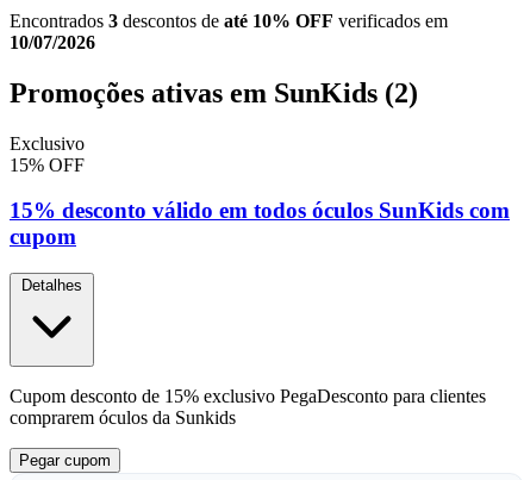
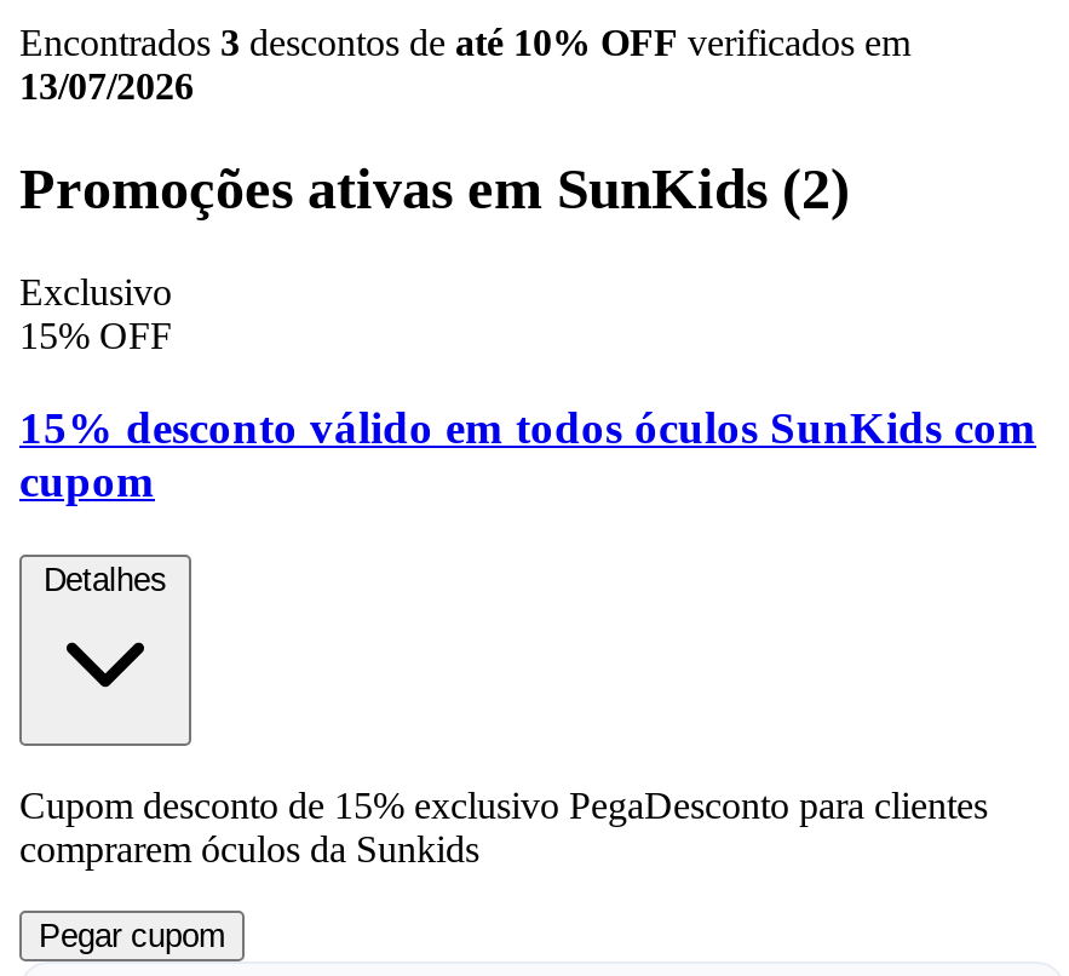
- 10/07/2026
+ 13/07/2026
